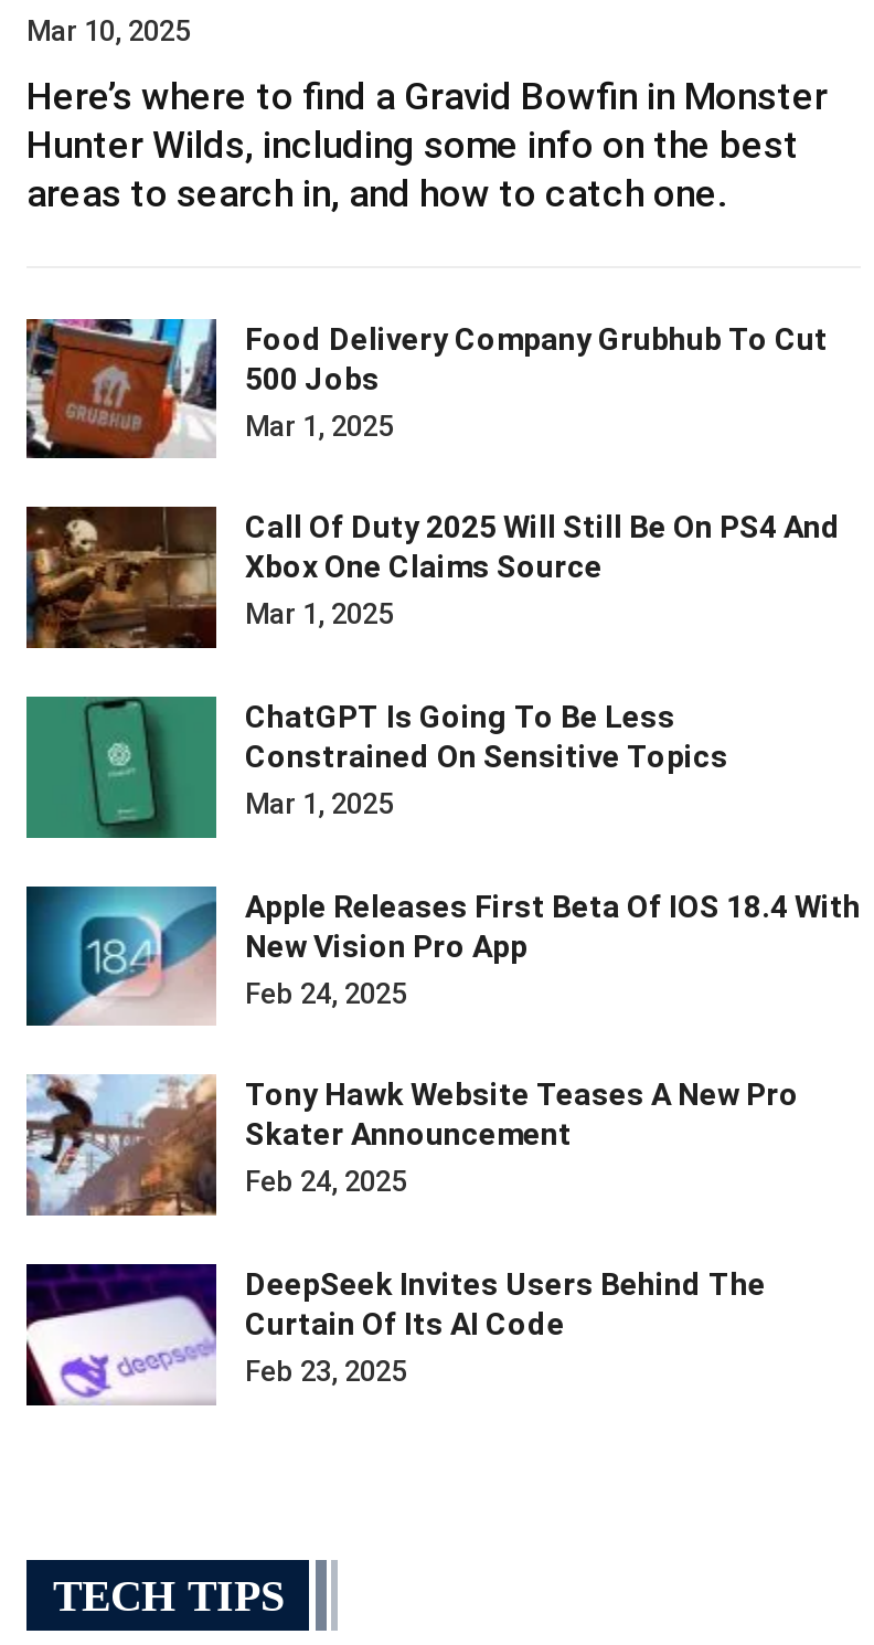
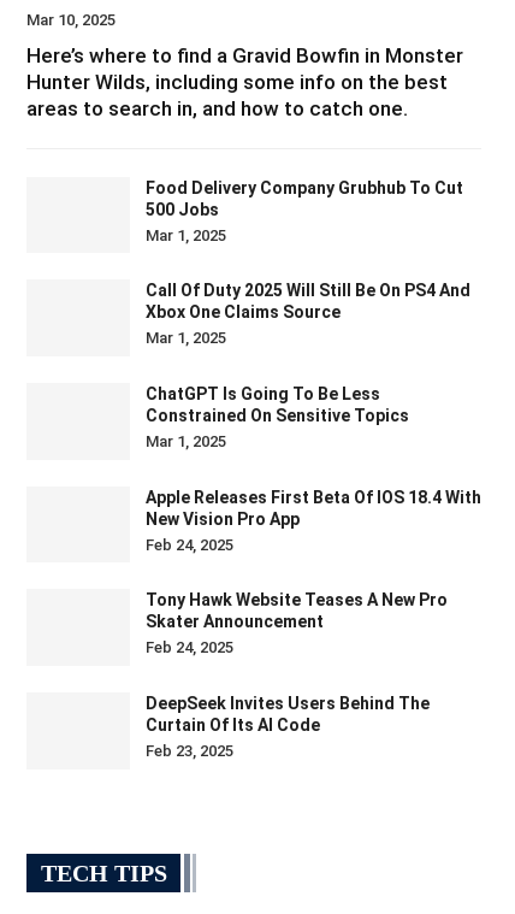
- [image]

- [image]

- [image]

- [image]

- [image]

- [image]
